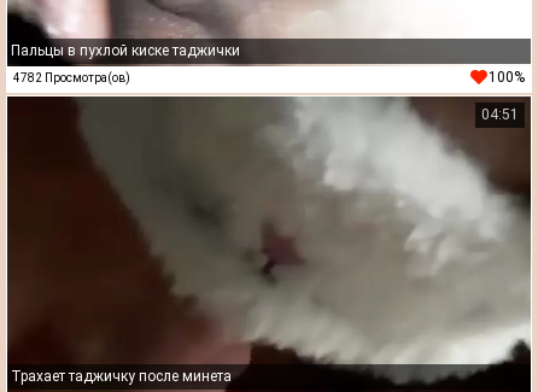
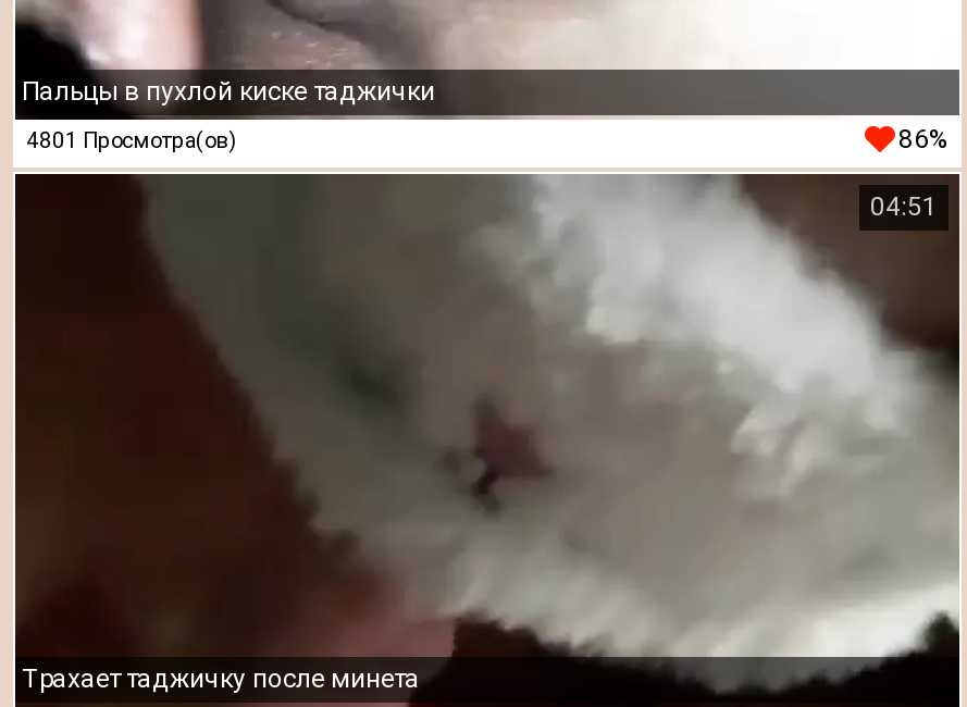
- 4782 Просмотра(ов)
+ 4801 Просмотра(ов)

- 100%
+ 86%
